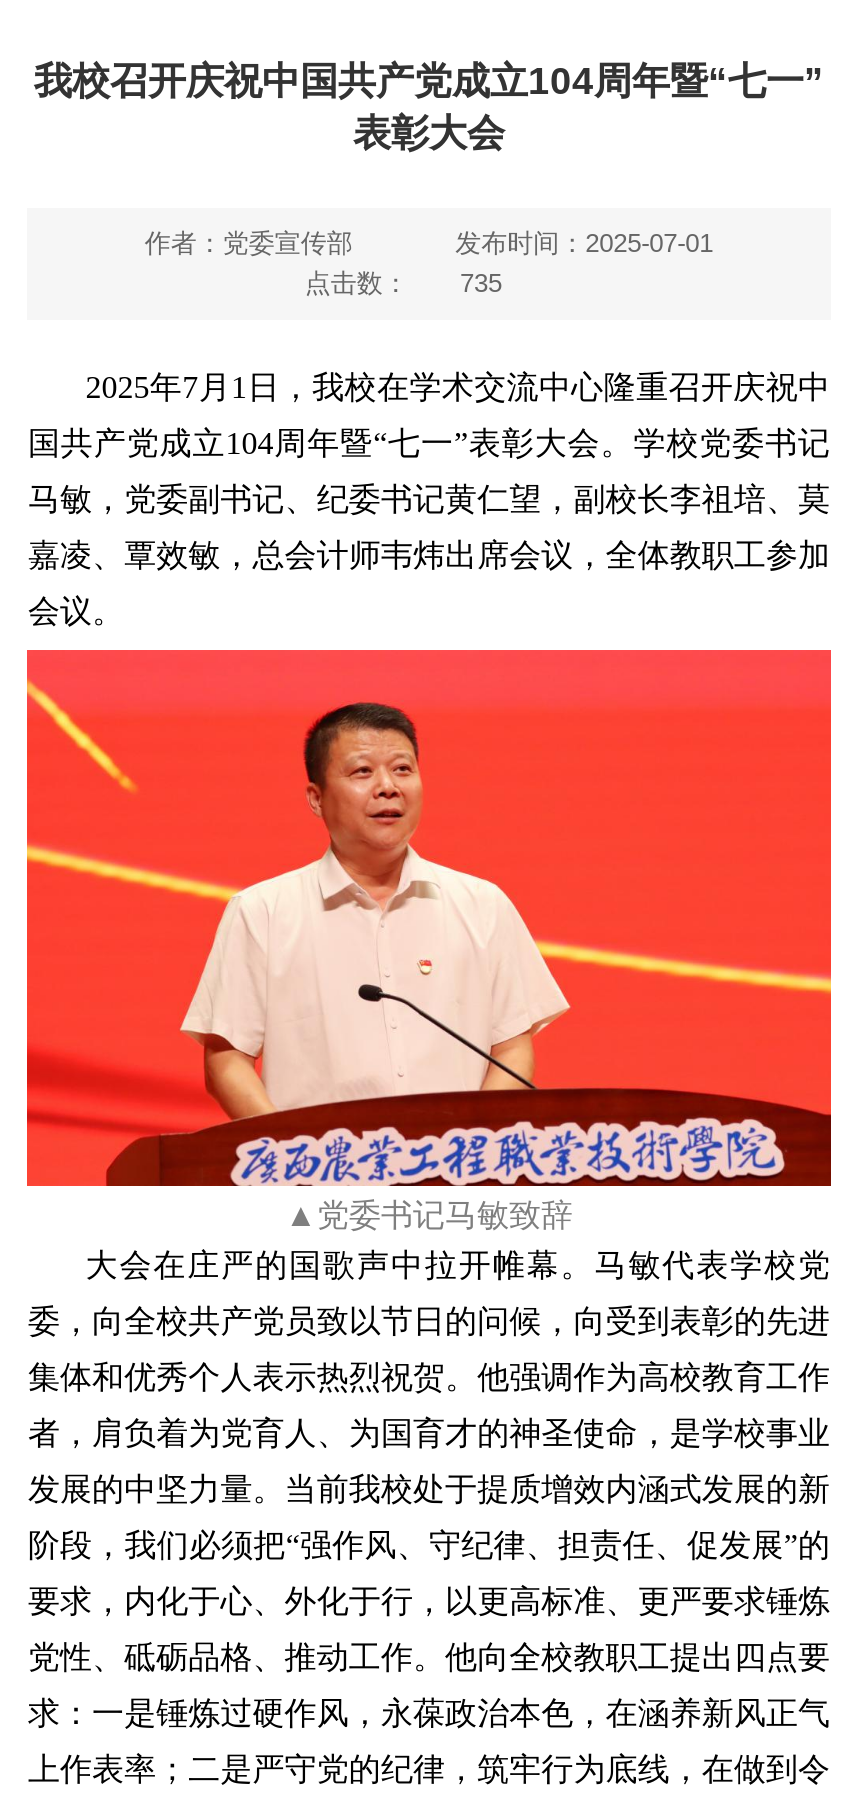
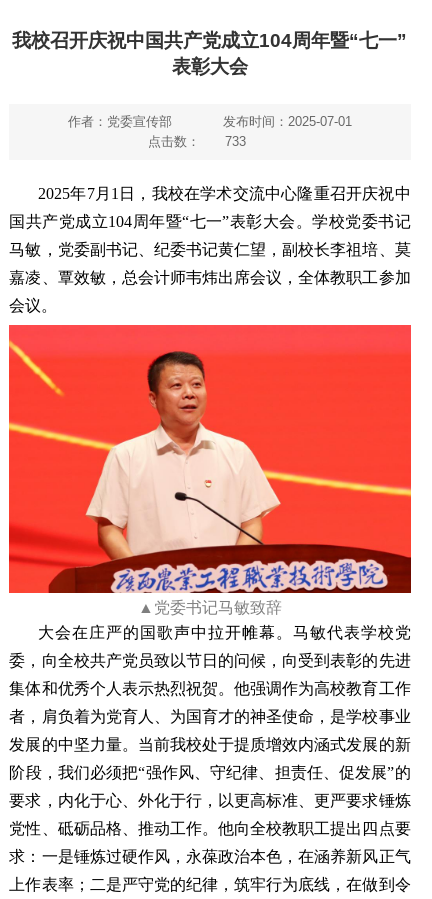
- 点击数： 735
+ 点击数： 733
